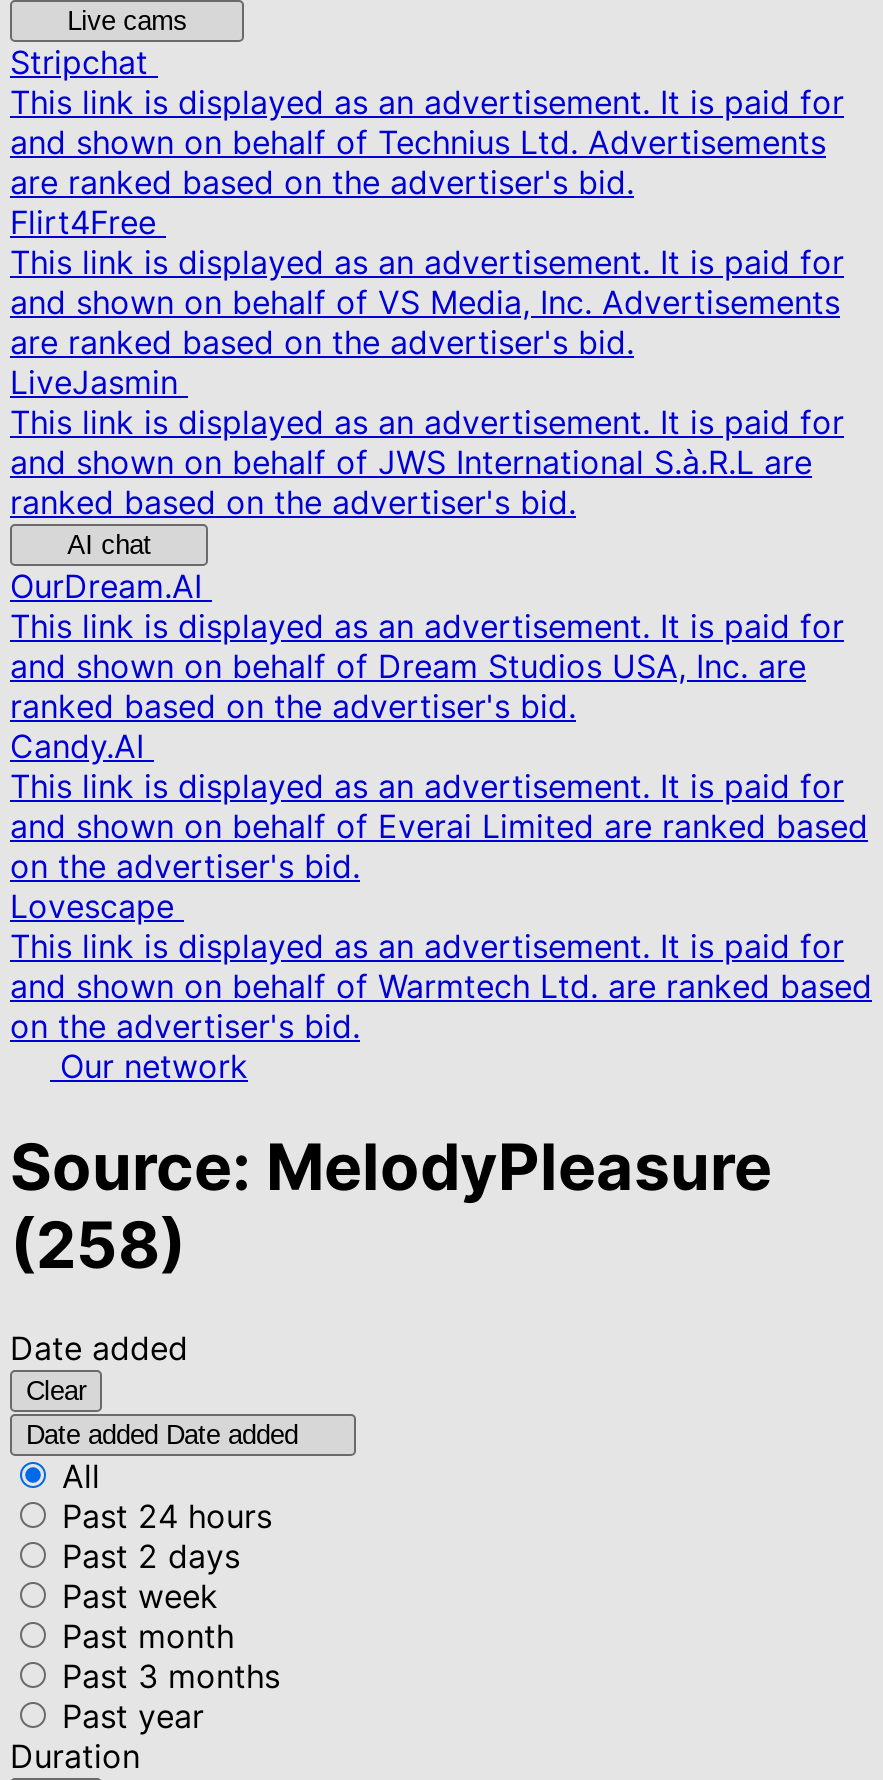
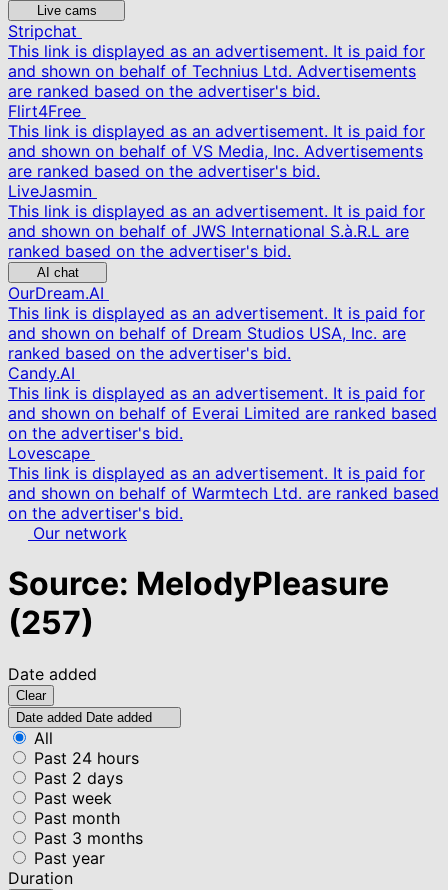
- (258)
+ (257)
